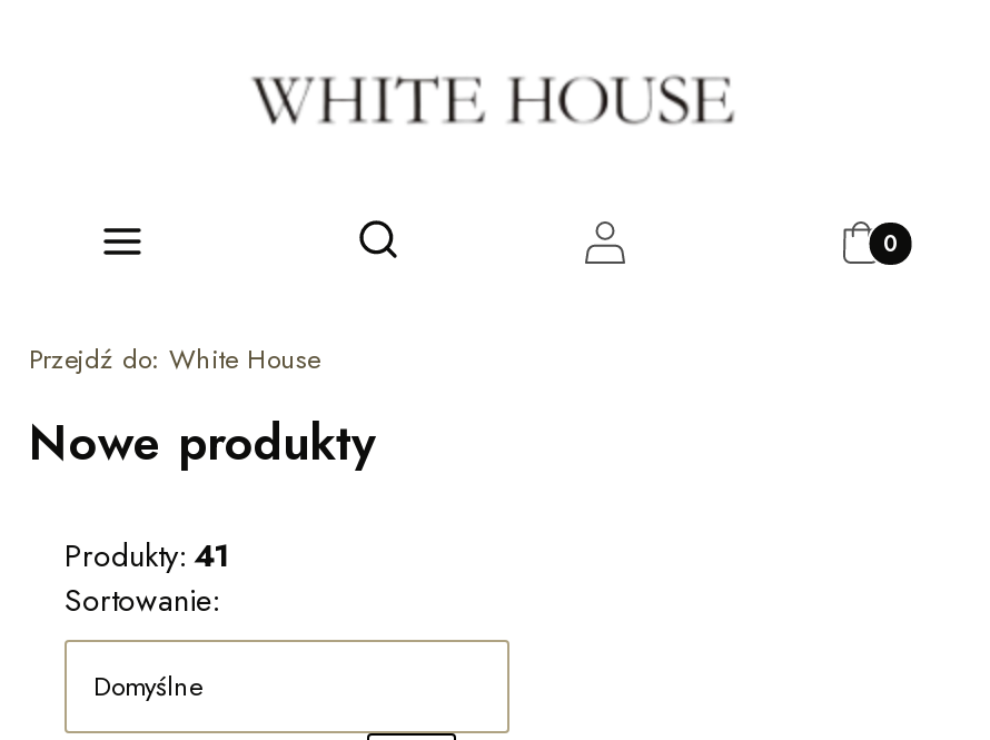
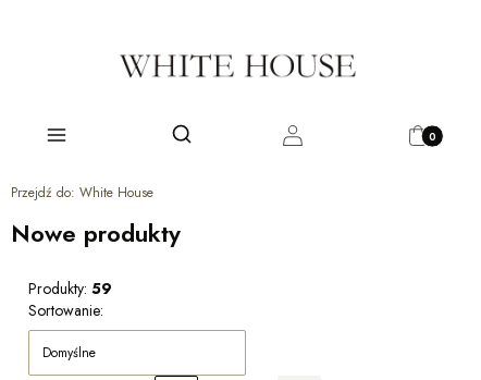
- Produkty: 41
+ Produkty: 59
